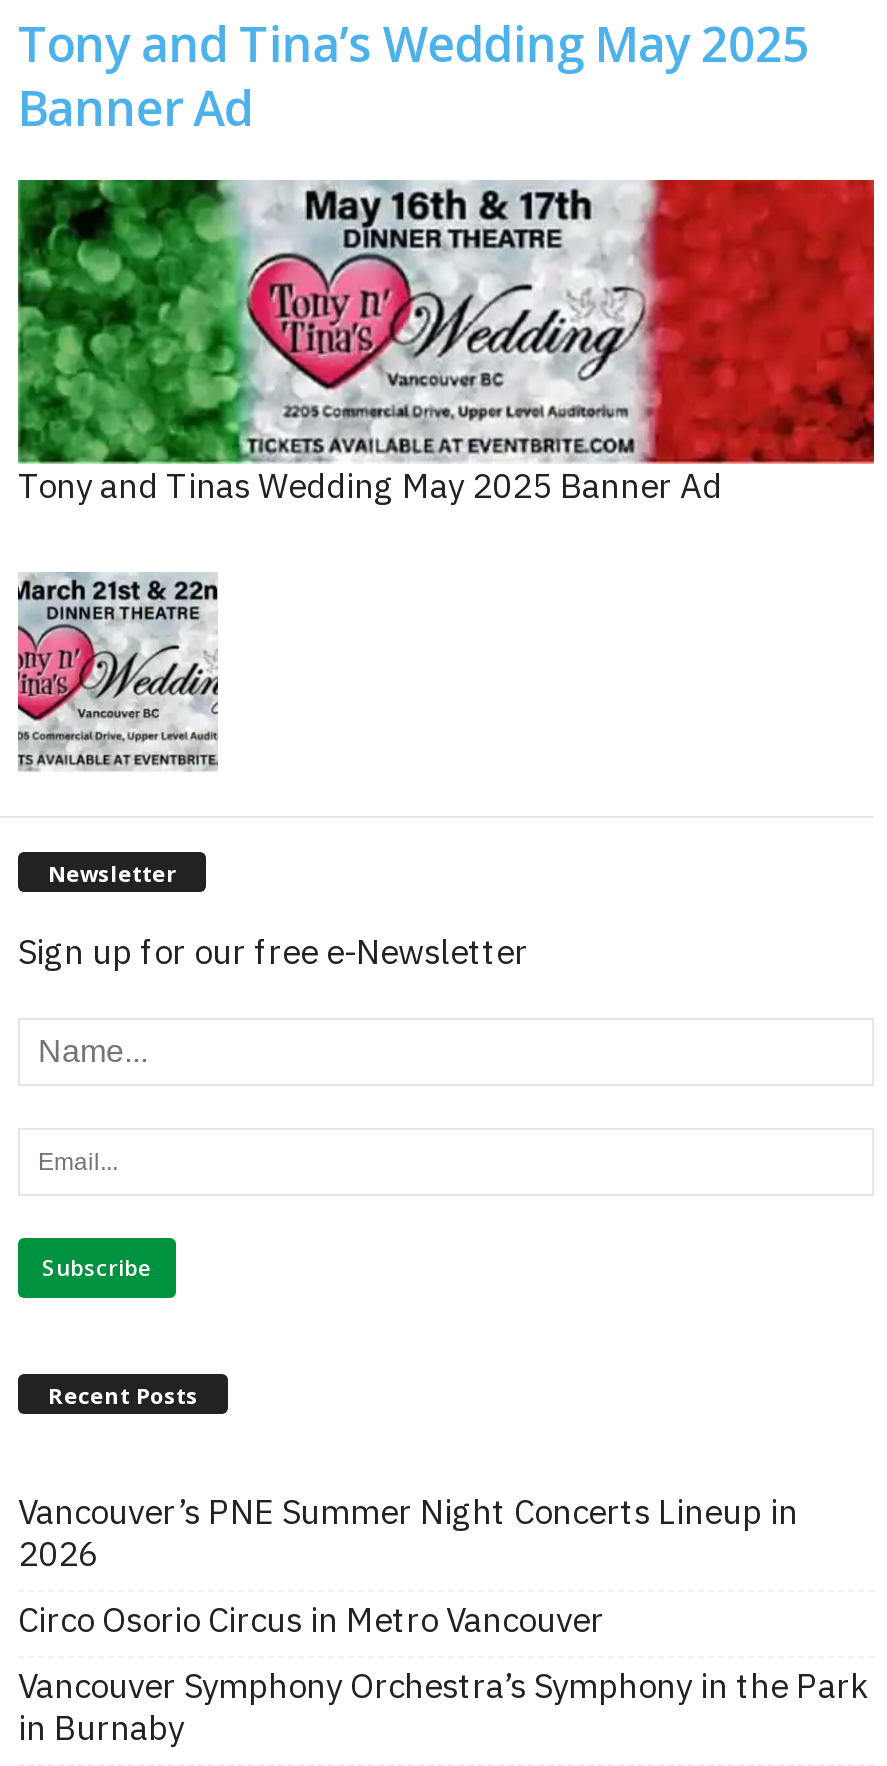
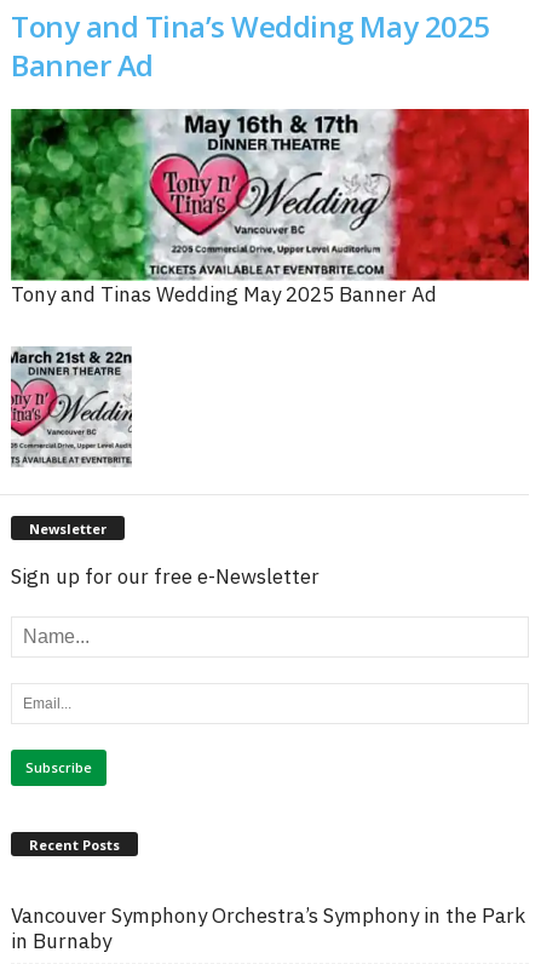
- Vancouver’s PNE Summer Night Concerts Lineup in
- 2026
- Circo Osorio Circus in Metro Vancouver
